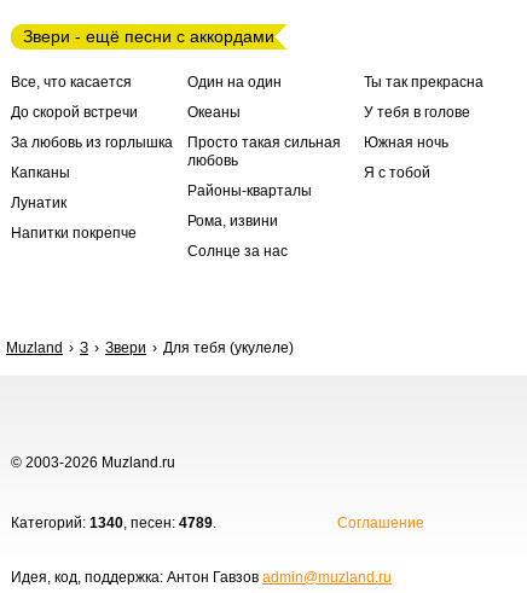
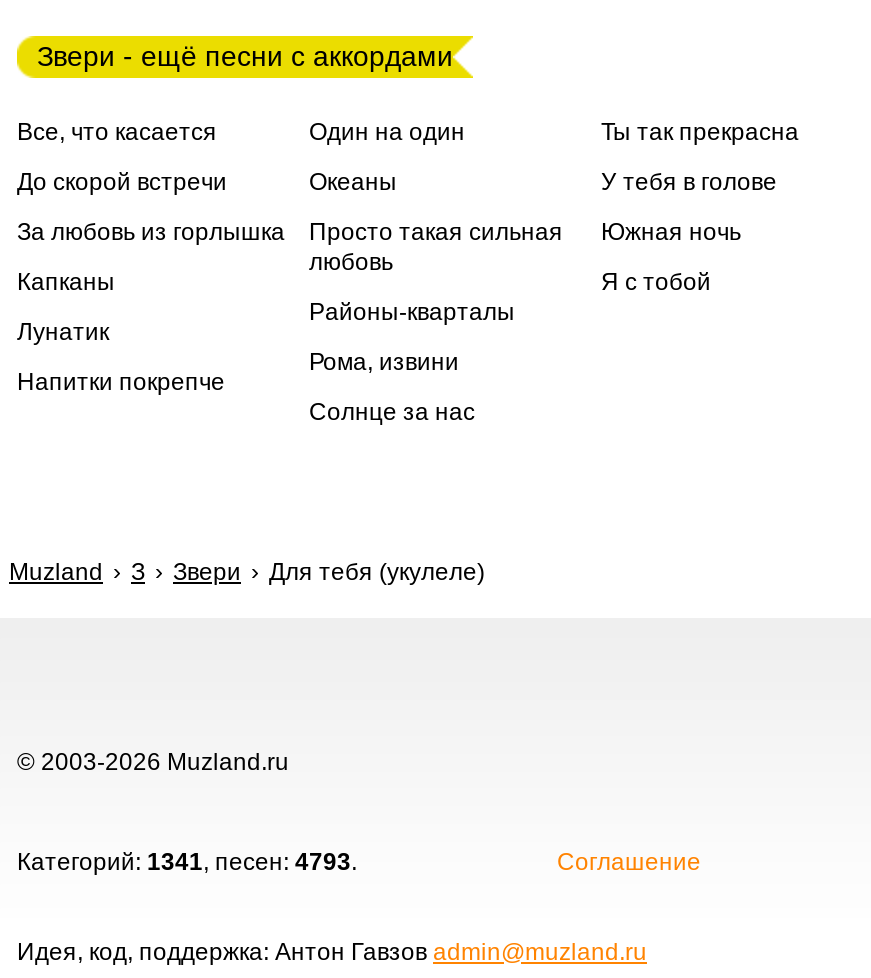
- Категорий: 1340, песен: 4789.
+ Категорий: 1341, песен: 4793.
